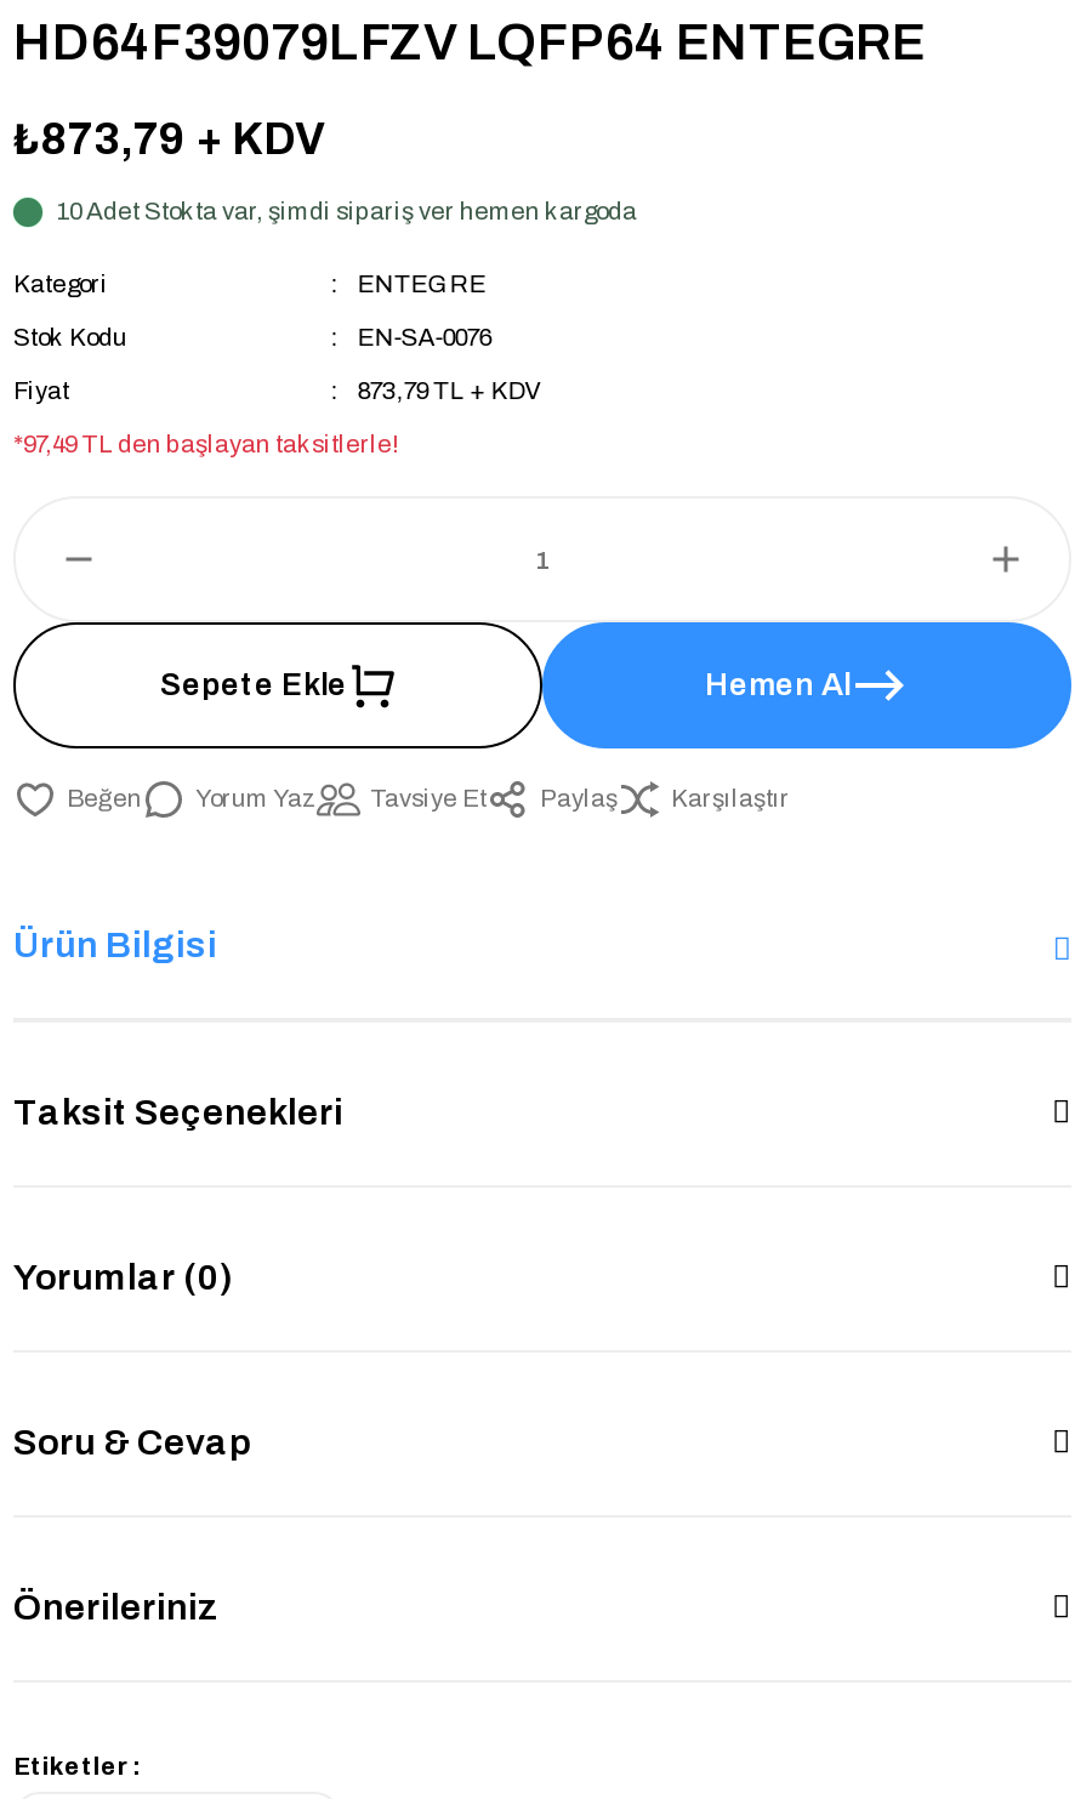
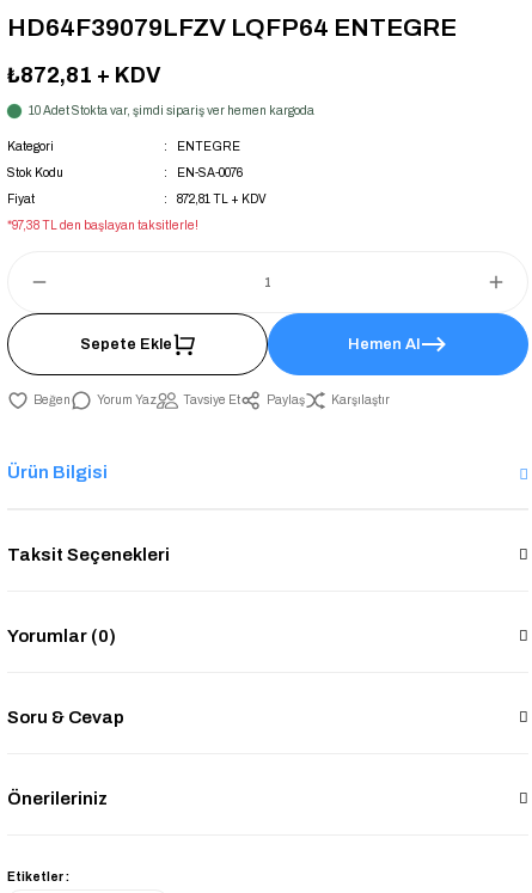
- ₺873,79 + KDV
+ ₺872,81 + KDV

- 873,79 TL + KDV
+ 872,81 TL + KDV

- *97,49 TL den başlayan taksitlerle!
+ *97,38 TL den başlayan taksitlerle!
